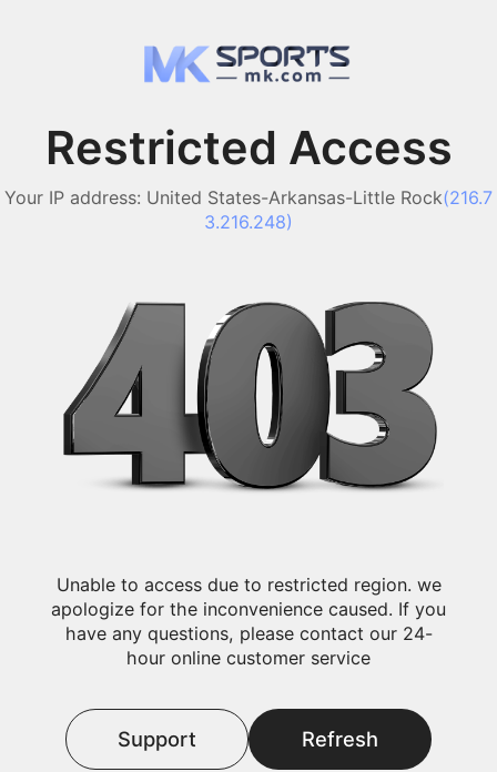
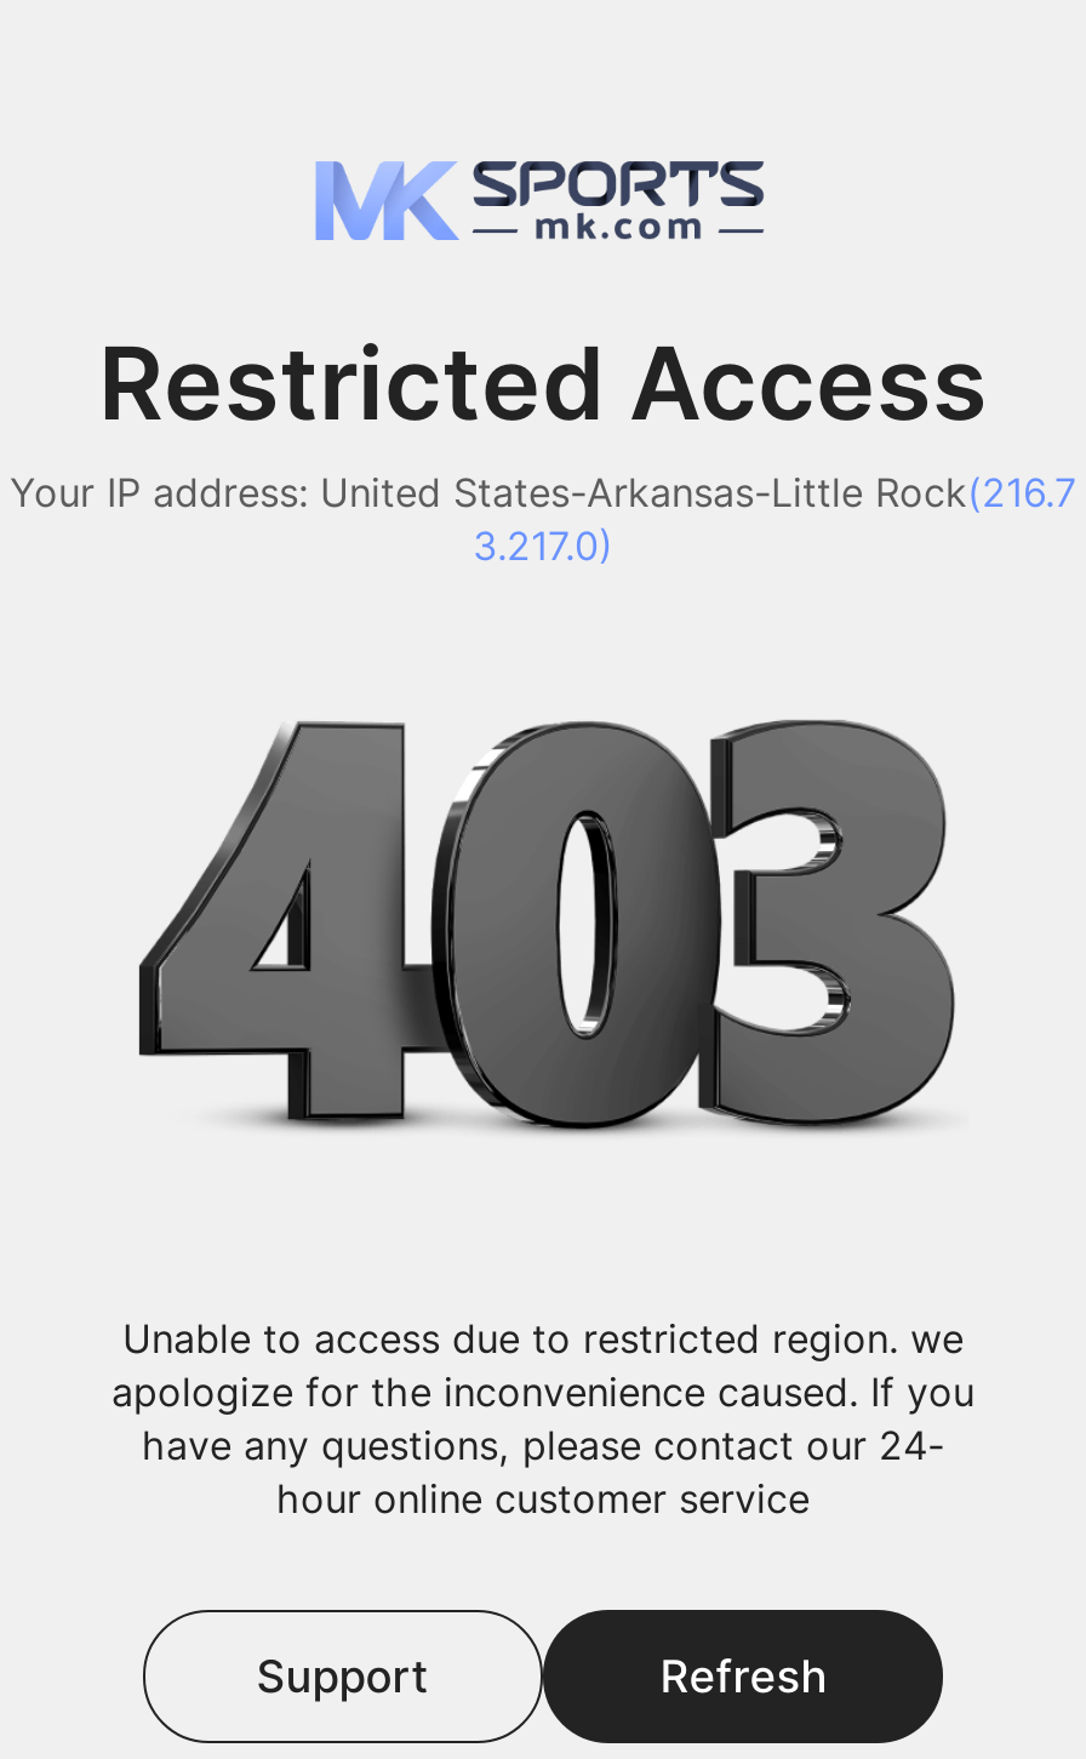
- 3.216.248)
+ 3.217.0)
